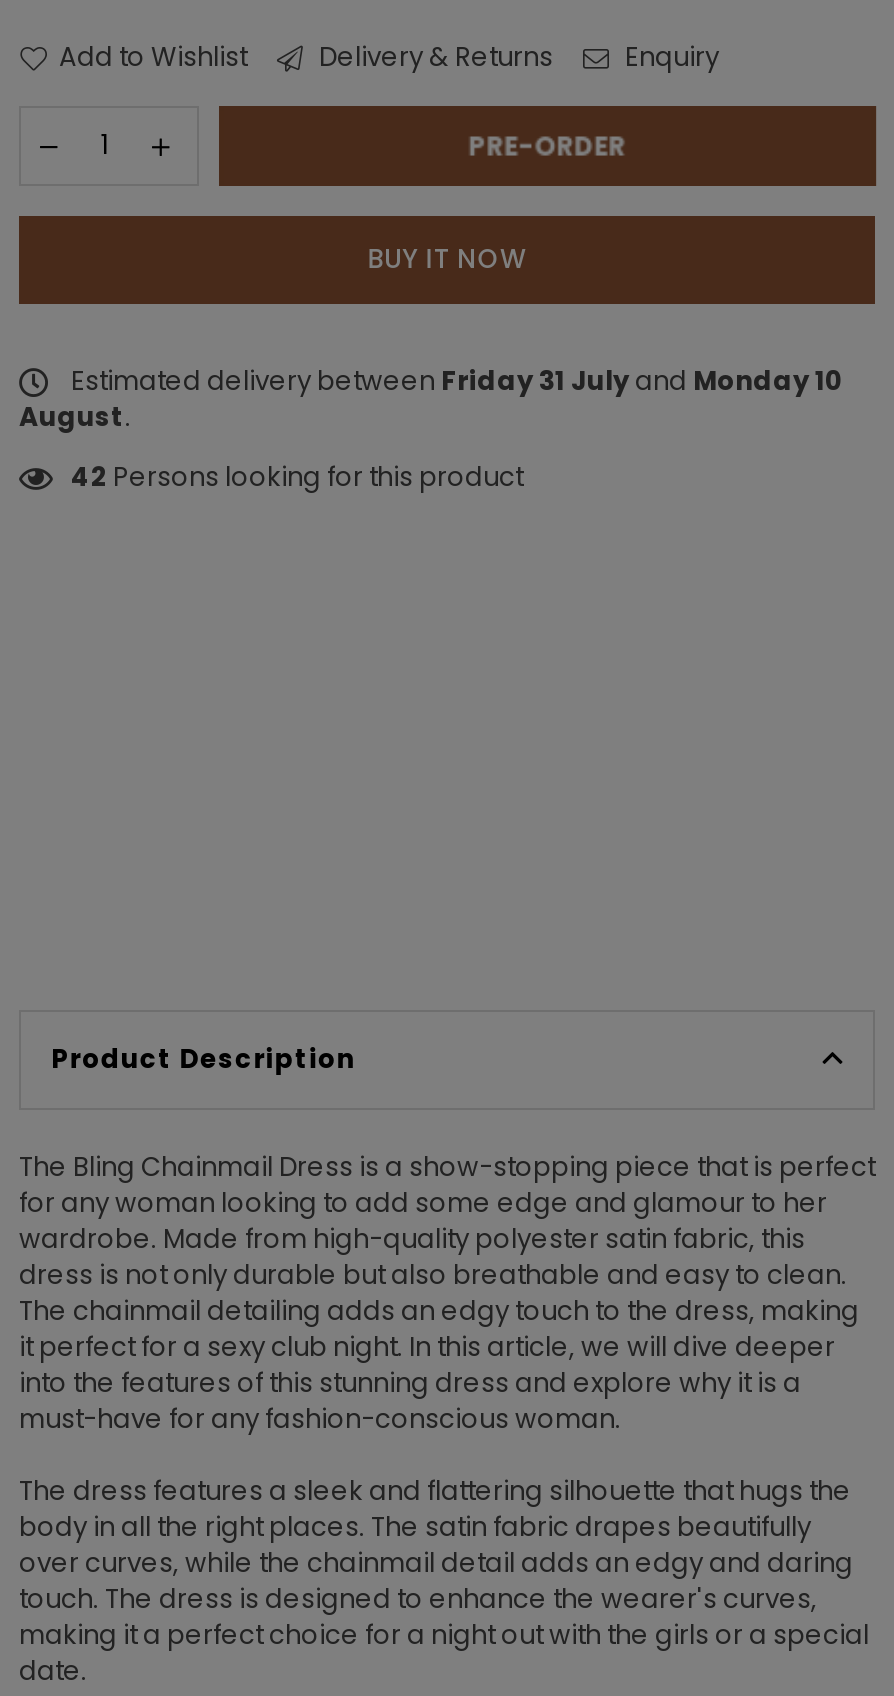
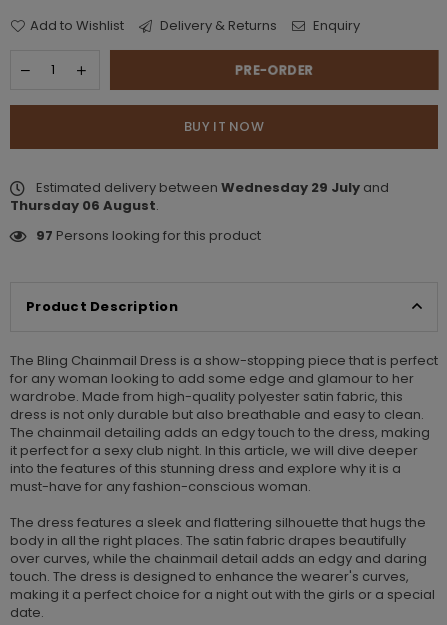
- Estimated delivery between Friday 31 July and Monday 10
- August.
+ Estimated delivery between Wednesday 29 July and
+ Thursday 06 August.

- 42 Persons looking for this product
+ 97 Persons looking for this product
